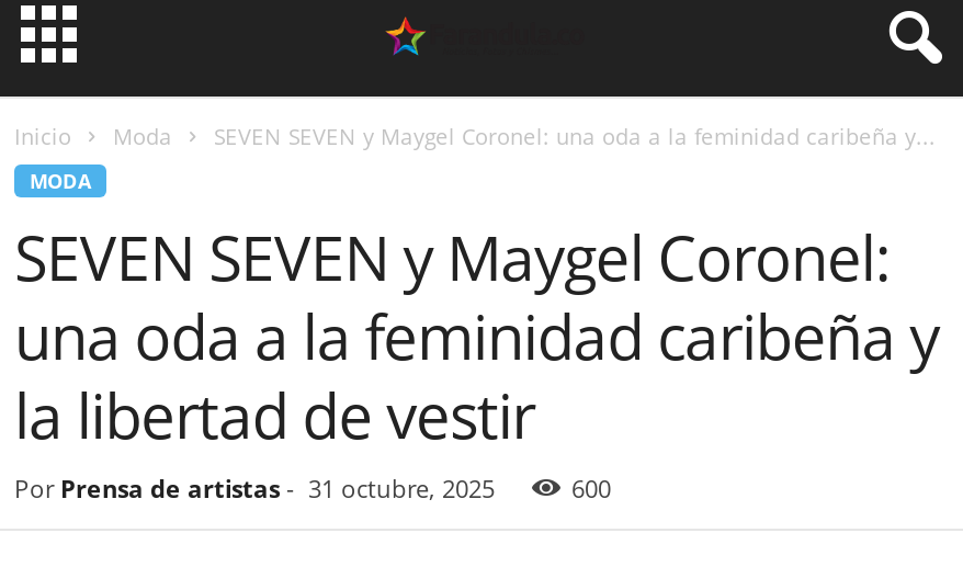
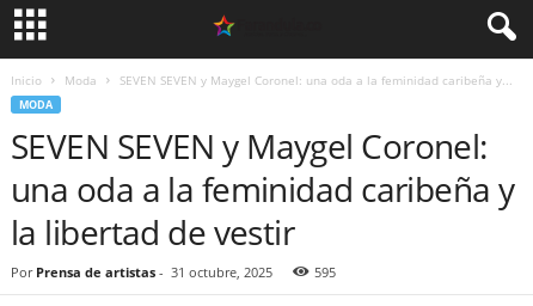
- 600
+ 595
